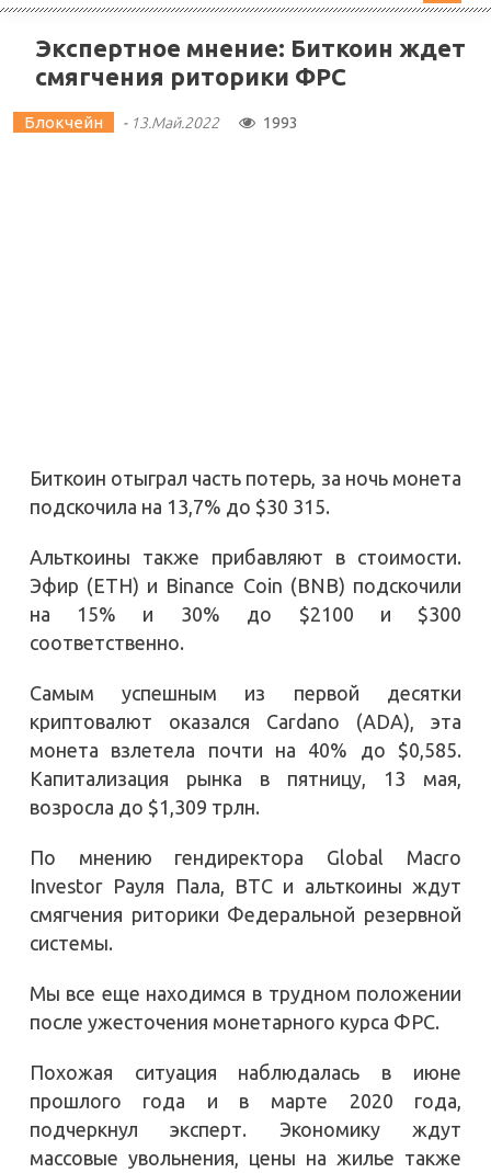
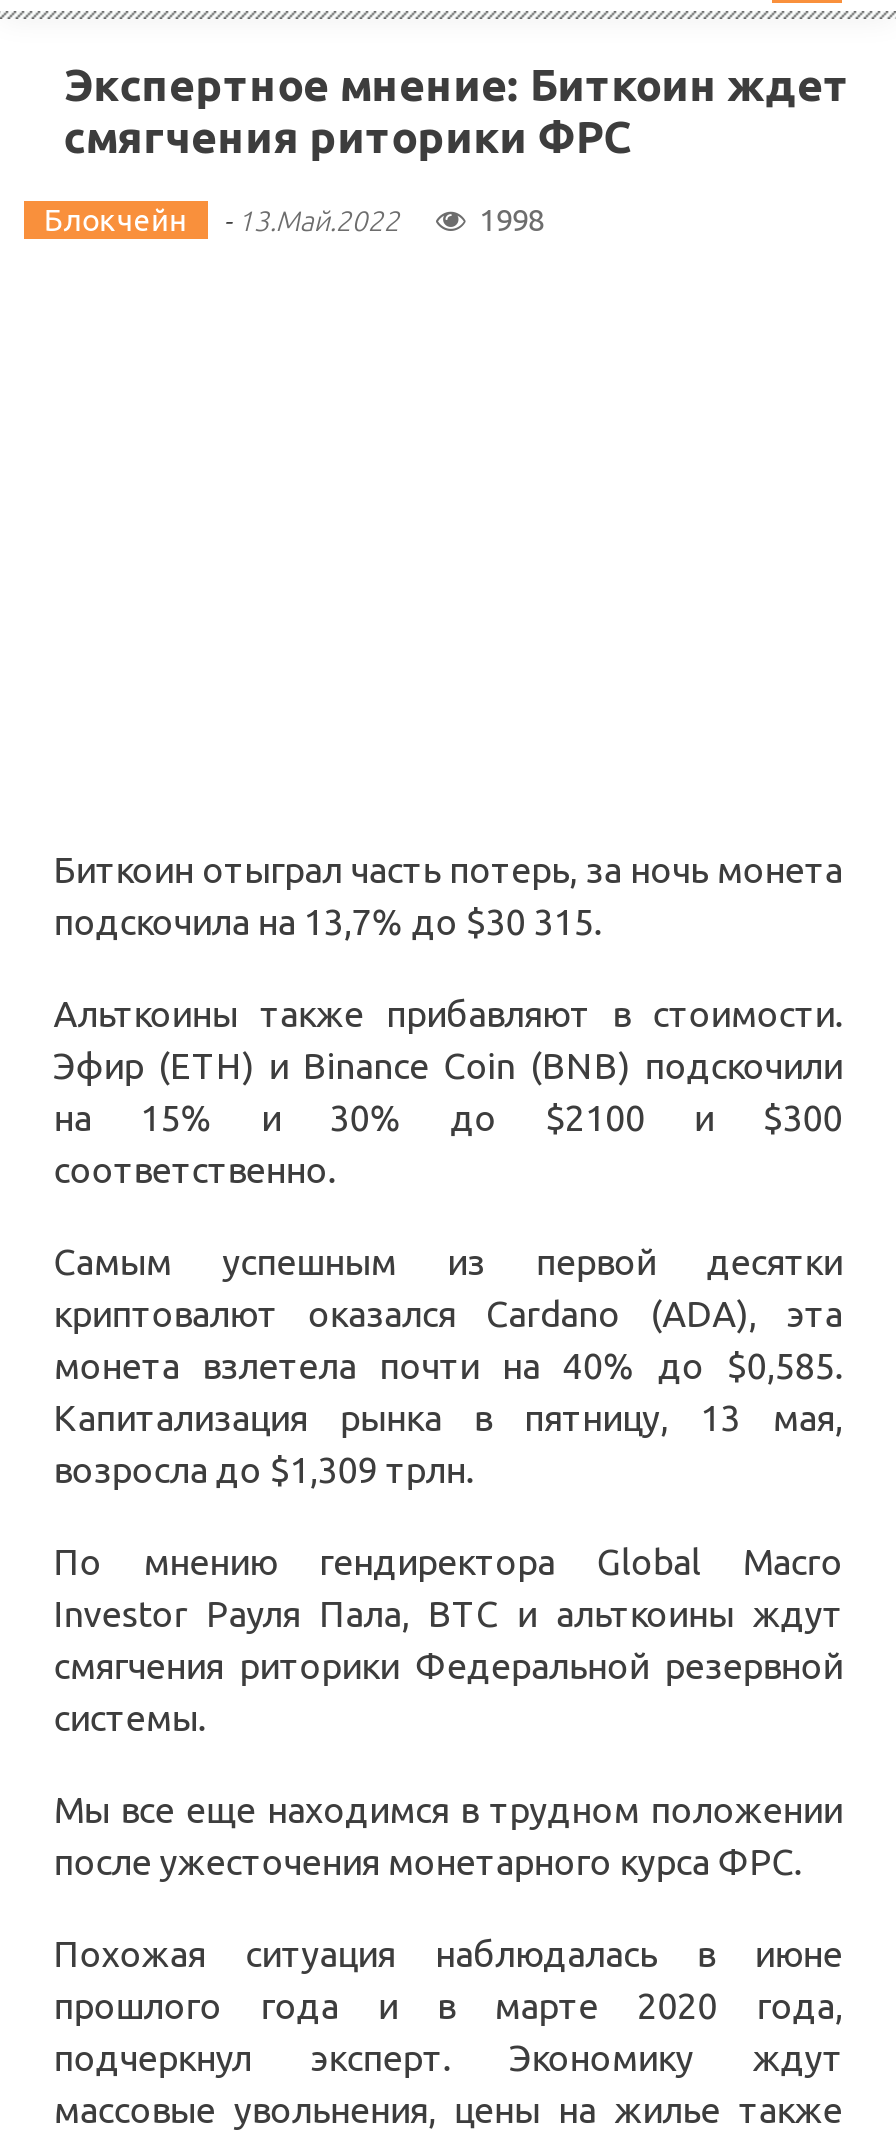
- 1993
+ 1998
